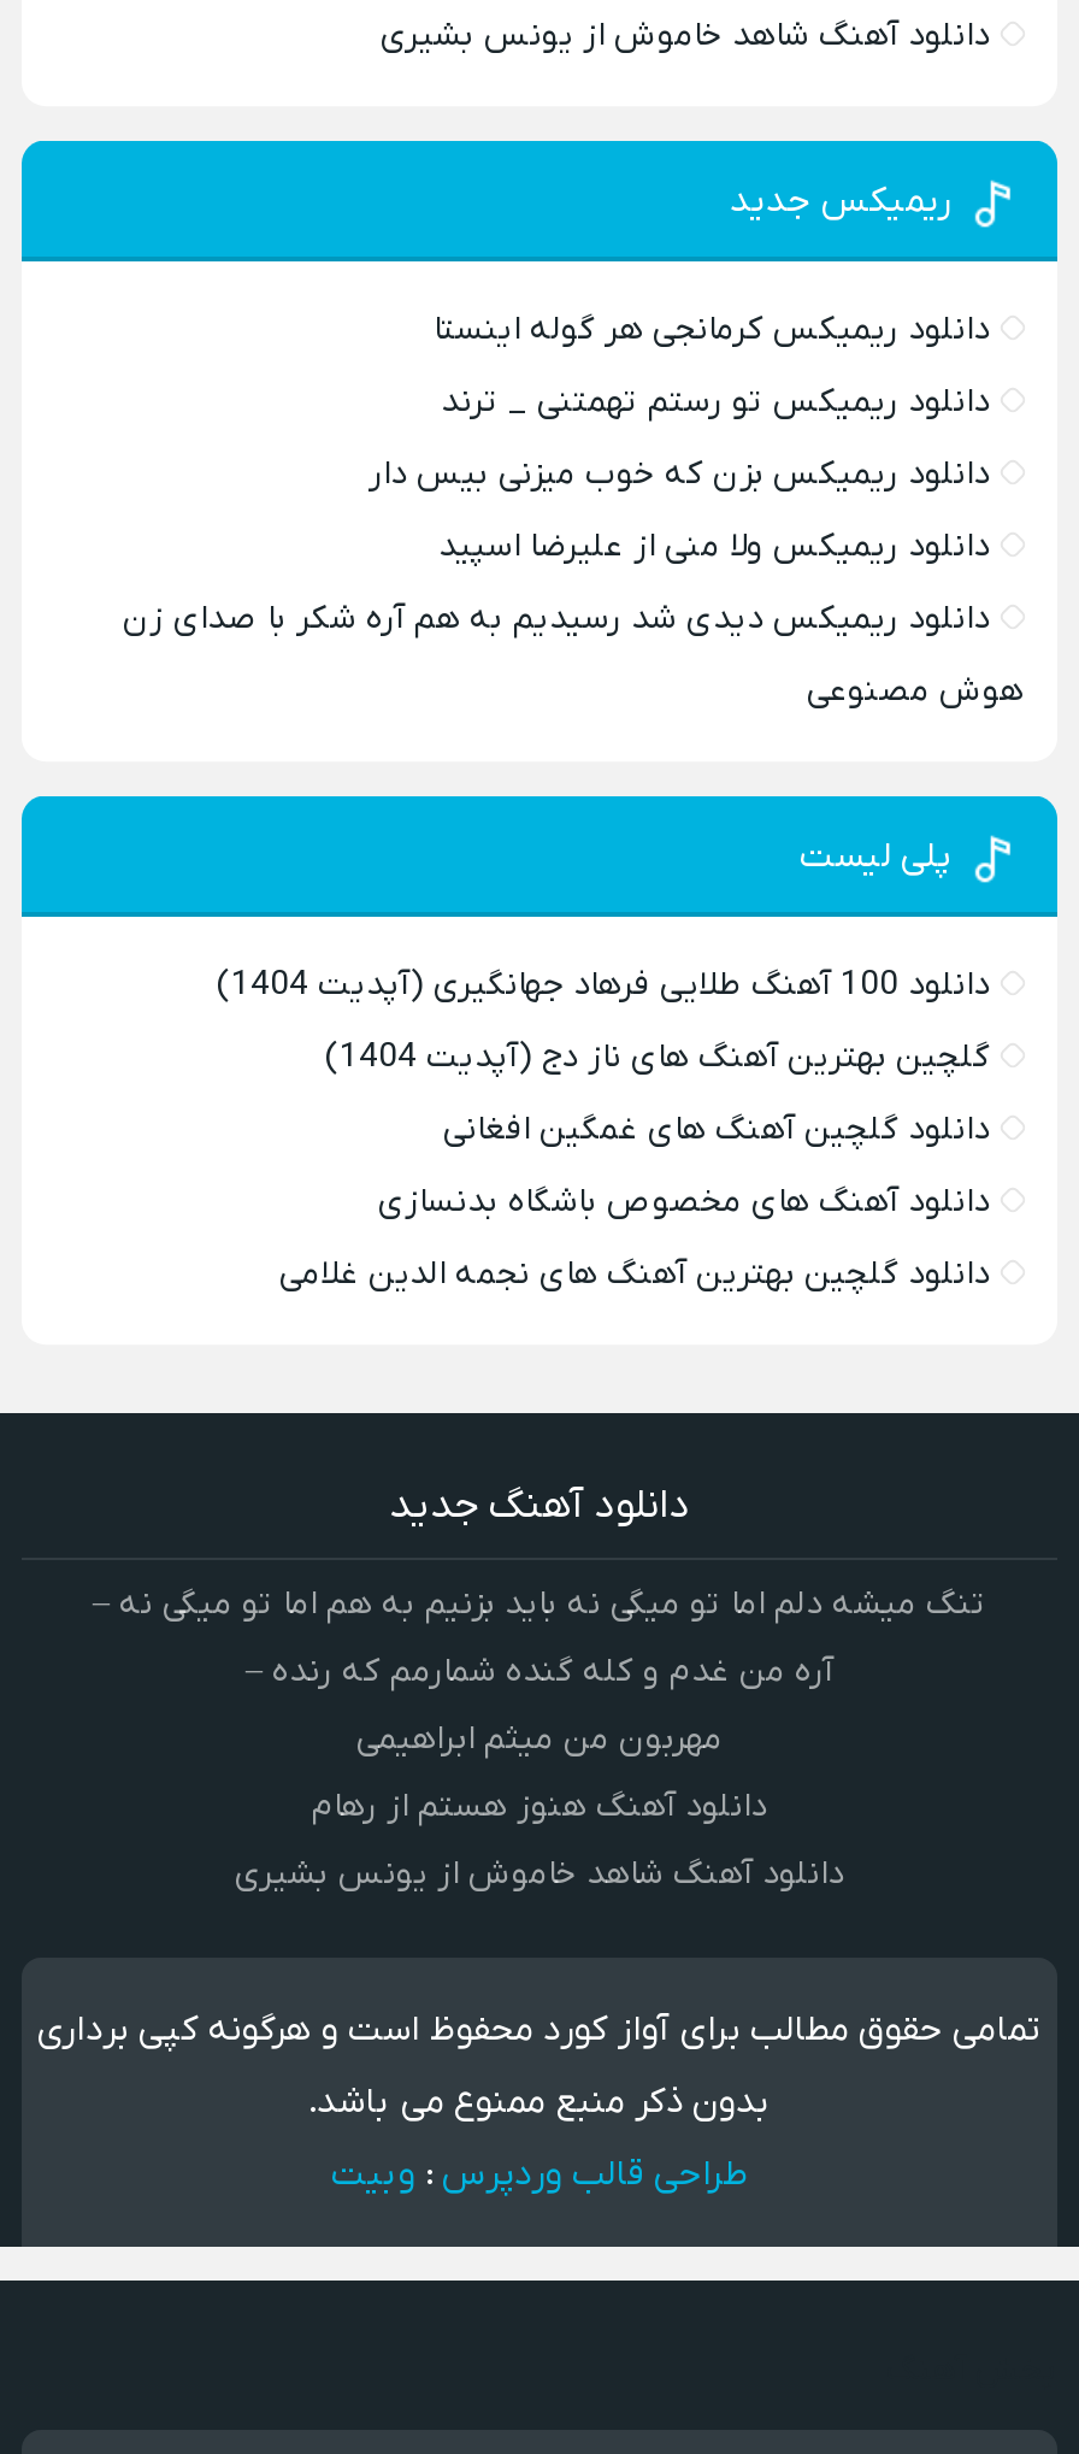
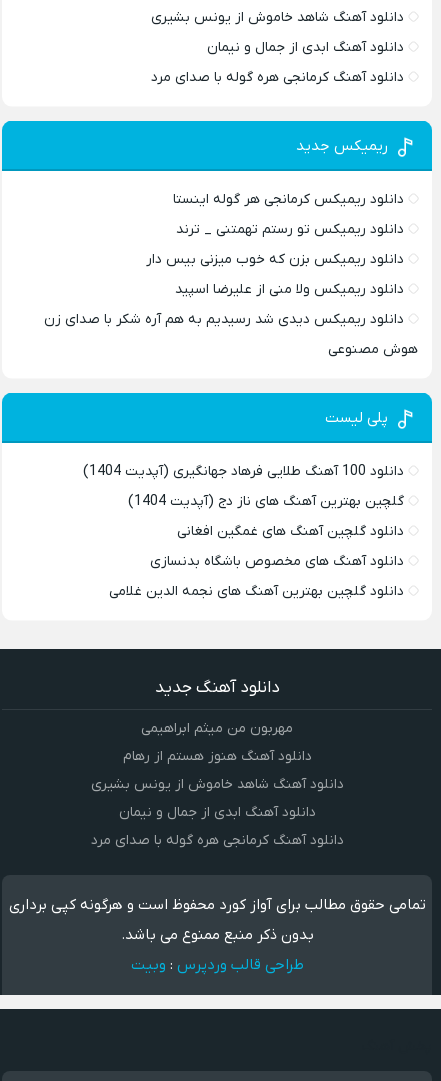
+ دانلود آهنگ ابدی از جمال و نیمان
+ دانلود آهنگ کرمانجی هره گوله با صدای مرد

- تنگ میشه دلم اما تو میگی نه باید بزنیم به هم اما تو میگی نه –
- آره من غدم و کله گنده شمارمم که رنده –

+ دانلود آهنگ ابدی از جمال و نیمان
+ دانلود آهنگ کرمانجی هره گوله با صدای مرد
